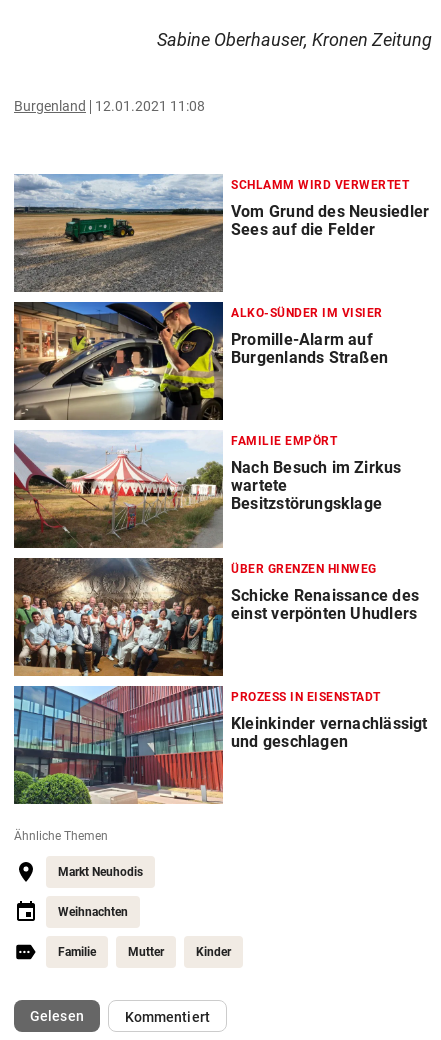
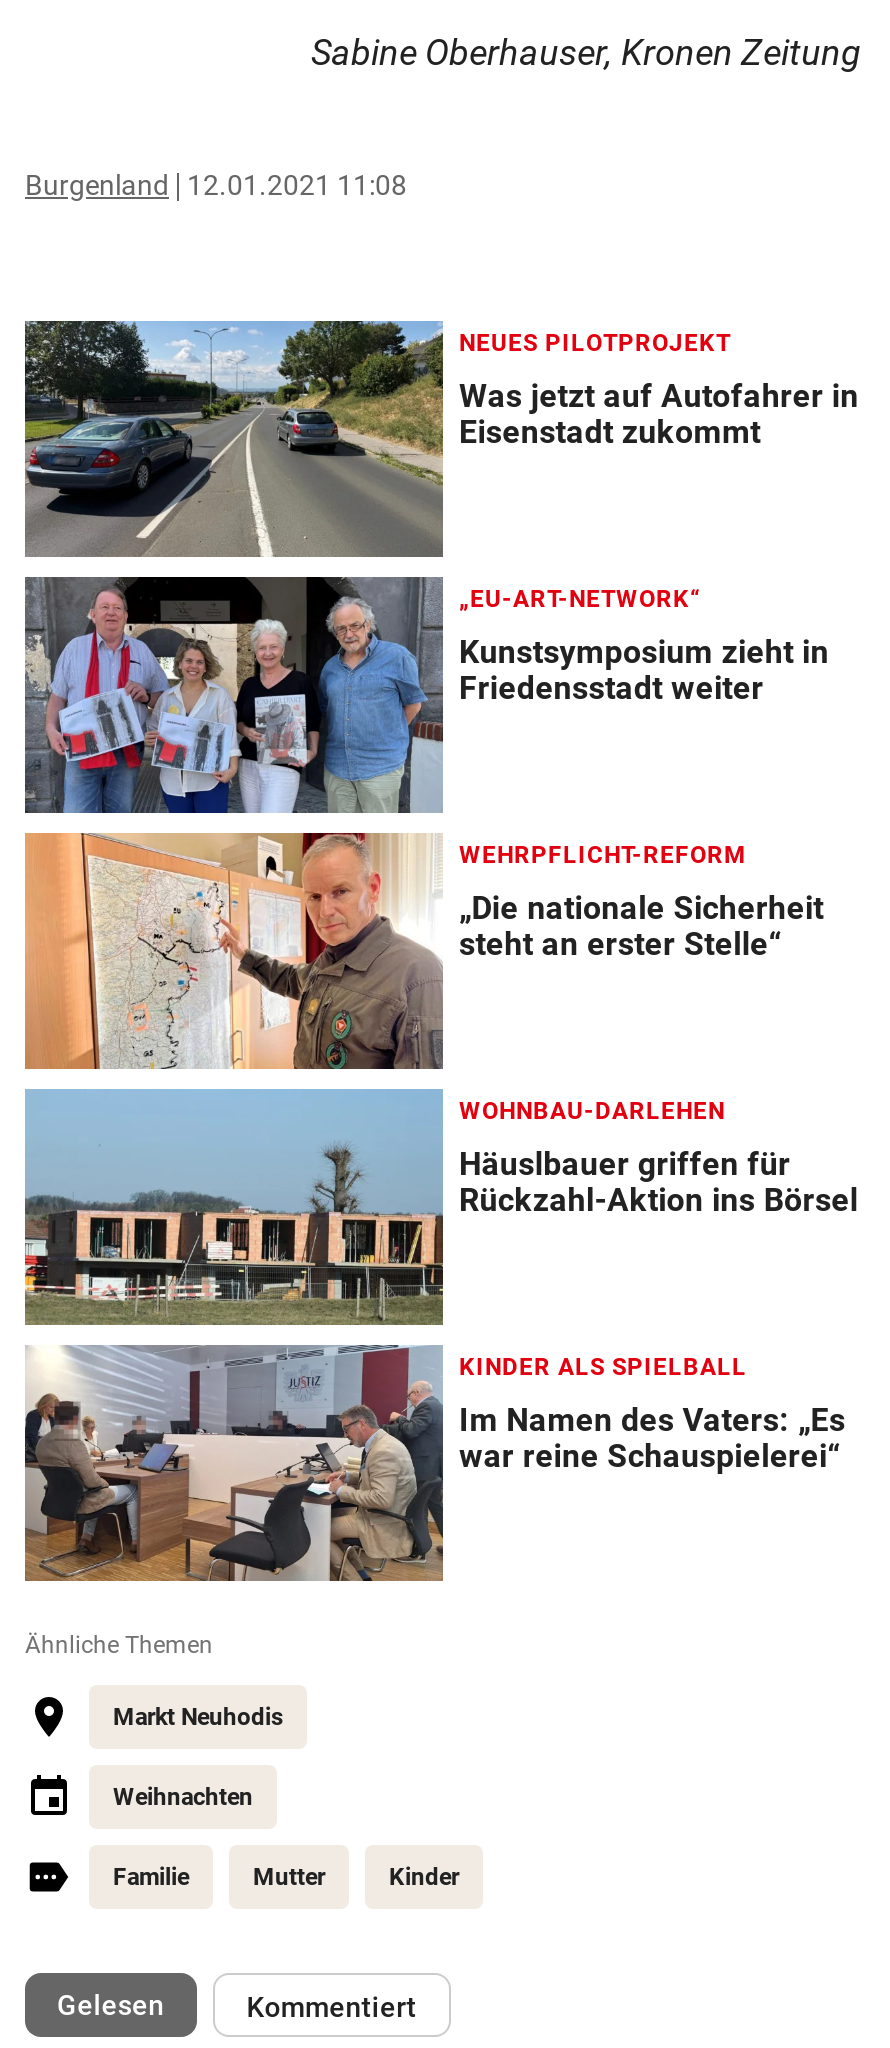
- [image]
- SCHLAMM WIRD VERWERTET
+ [image]
+ NEUES PILOTPROJEKT

- Vom Grund des Neusiedler
- Sees auf die Felder
+ Was jetzt auf Autofahrer in
+ Eisenstadt zukommt

- [image]
- ALKO-SÜNDER IM VISIER
+ [image]
+ „EU-ART-NETWORK“

- Promille-Alarm auf
- Burgenlands Straßen
+ Kunstsymposium zieht in
+ Friedensstadt weiter

- [image]
- FAMILIE EMPÖRT
+ [image]
+ WEHRPFLICHT-REFORM

- Nach Besuch im Zirkus
- wartete
- Besitzstörungsklage
+ „Die nationale Sicherheit
+ steht an erster Stelle“

- [image]
- ÜBER GRENZEN HINWEG
+ [image]
+ WOHNBAU-DARLEHEN

- Schicke Renaissance des
- einst verpönten Uhudlers
+ Häuslbauer griffen für
+ Rückzahl-Aktion ins Börsel

- [image]
- PROZESS IN EISENSTADT
+ [image]
+ KINDER ALS SPIELBALL

- Kleinkinder vernachlässigt
- und geschlagen
+ Im Namen des Vaters: „Es
+ war reine Schauspielerei“
